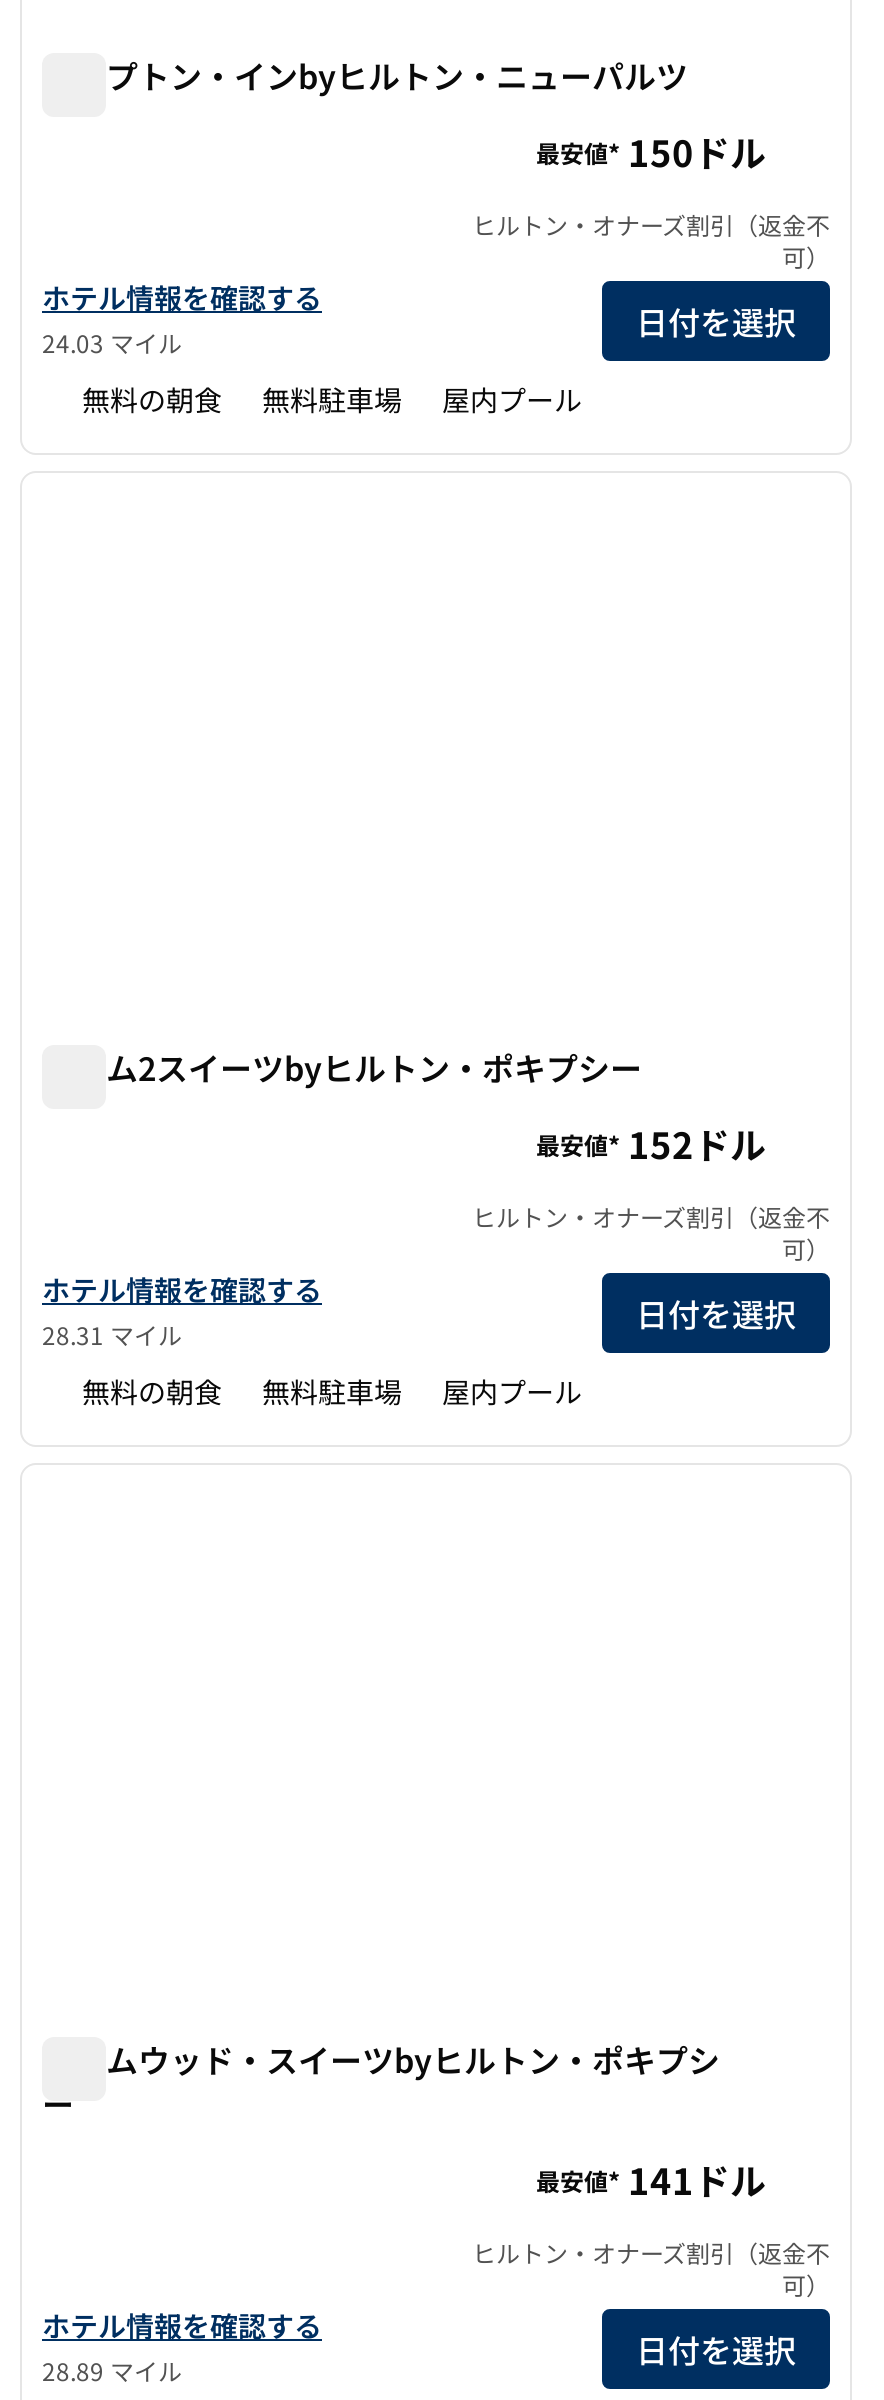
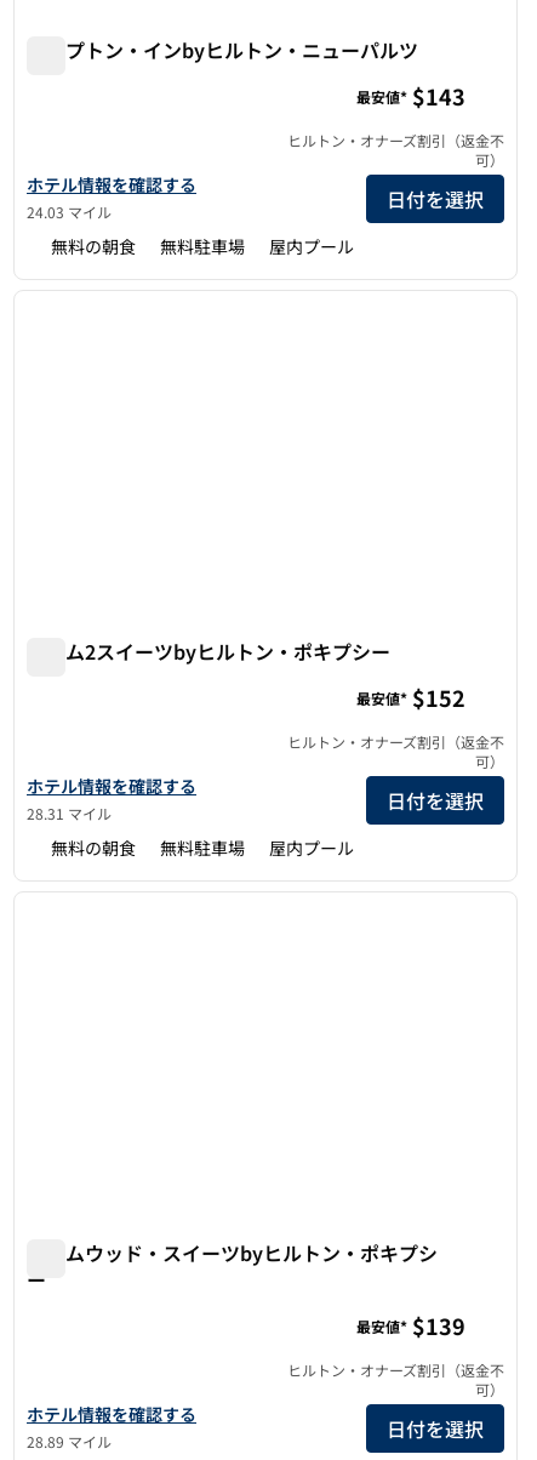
- 最安値* 150ドル
+ 最安値* $143

- 最安値* 152ドル
+ 最安値* $152

- 最安値* 141ドル
+ 最安値* $139
